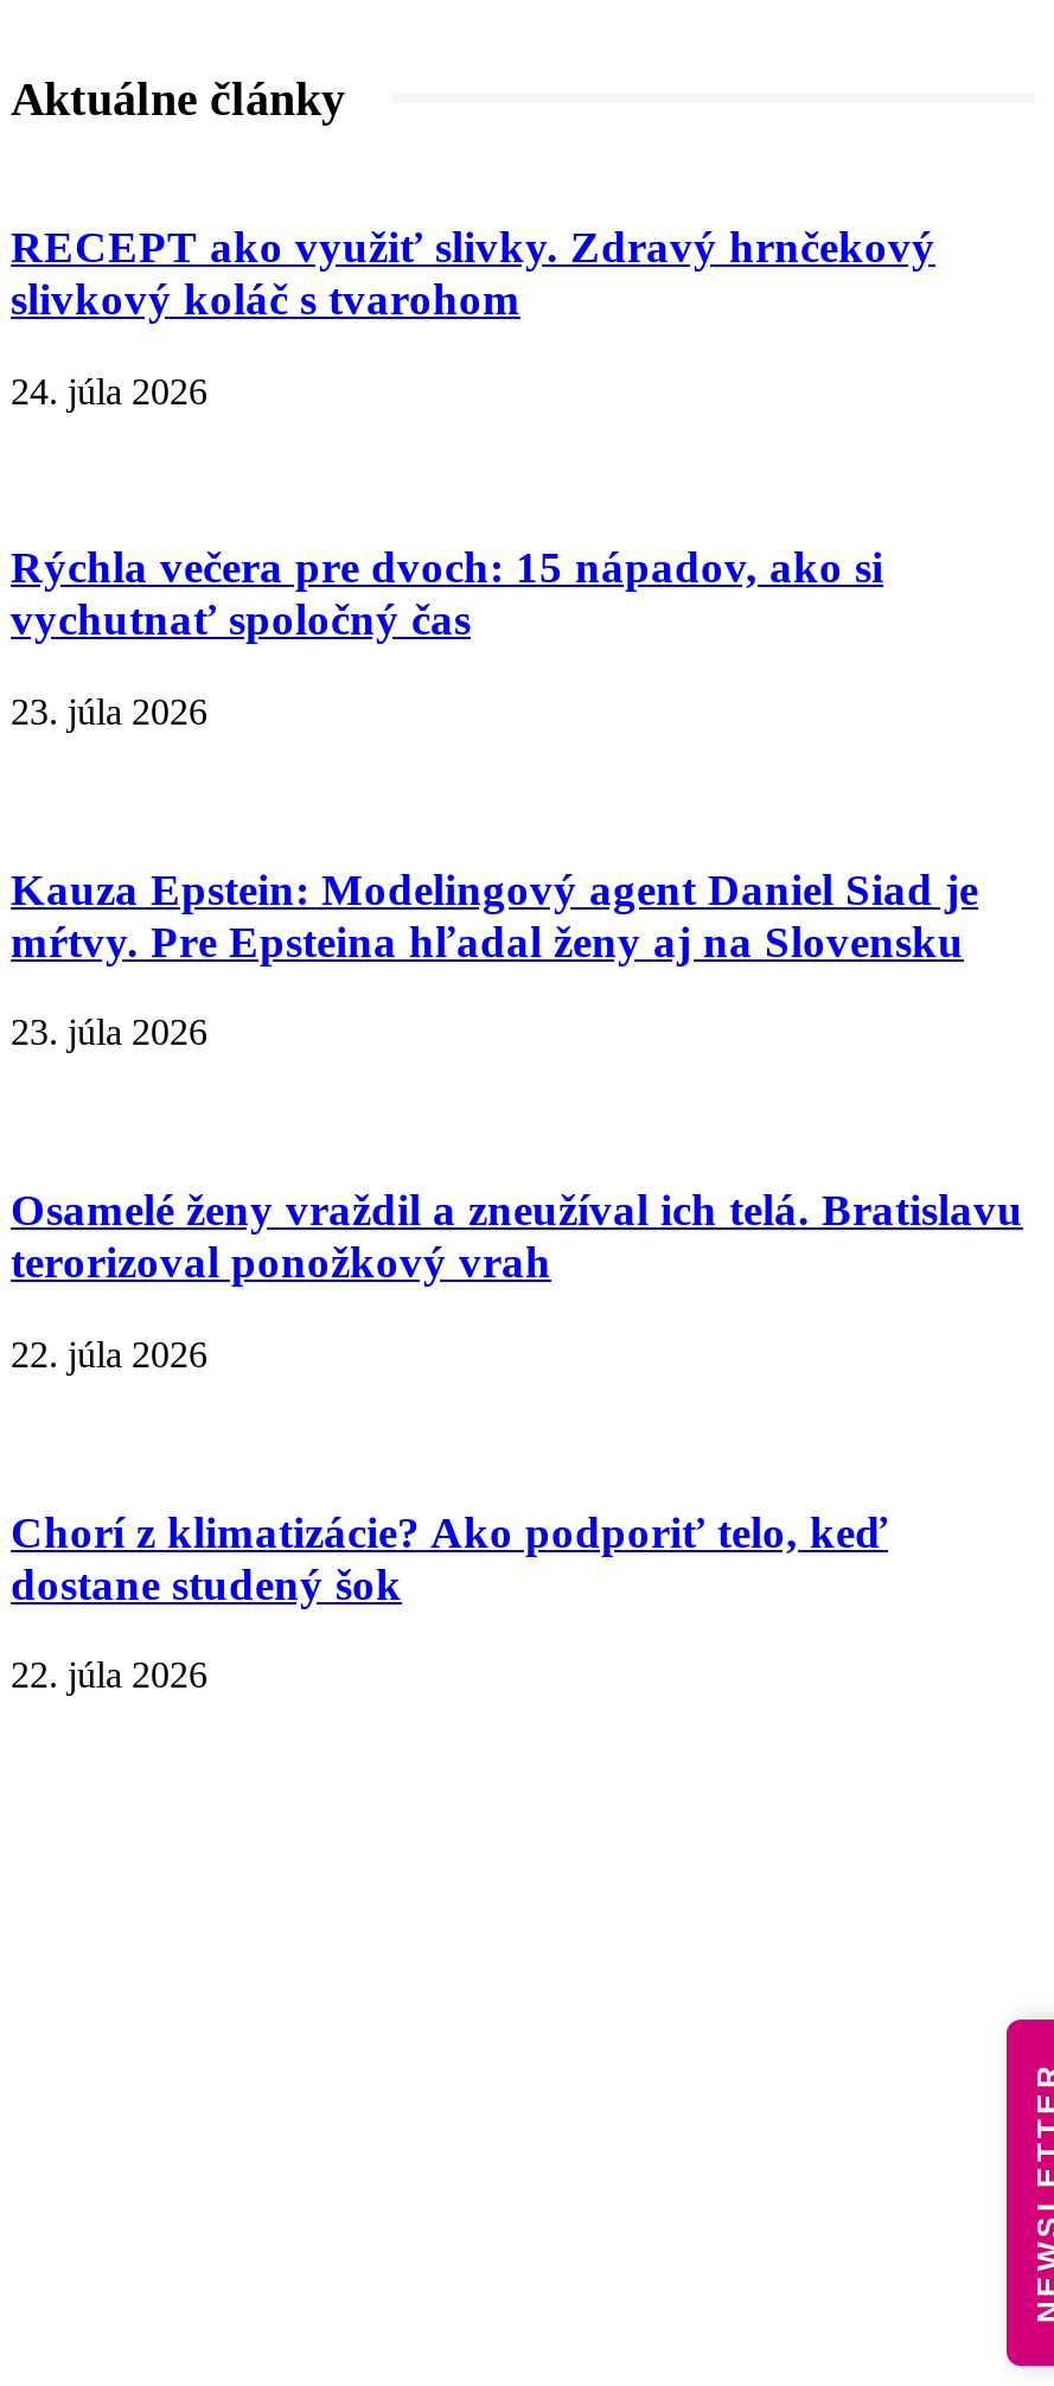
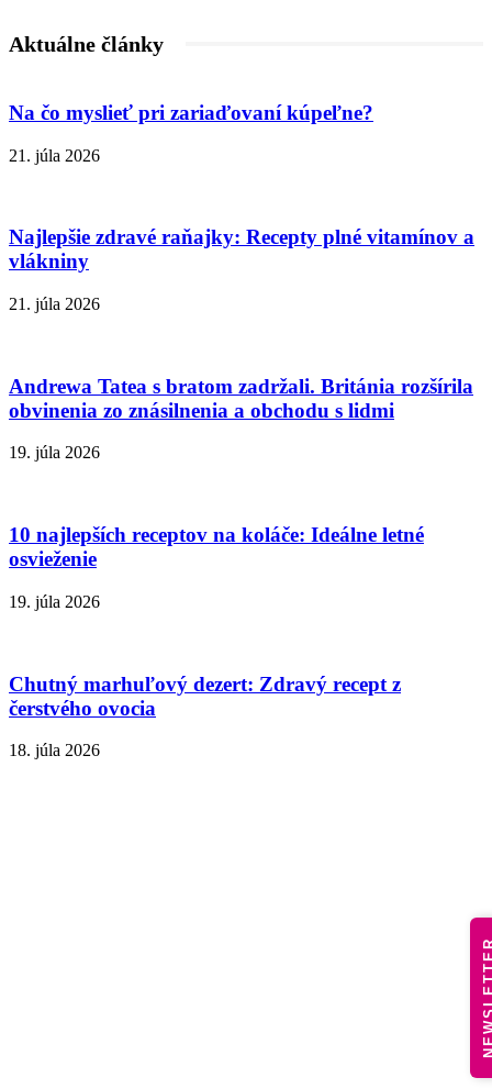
- RECEPT ako využiť slivky. Zdravý hrnčekový
- slivkový koláč s tvarohom
+ Na čo myslieť pri zariaďovaní kúpeľne?

- 24. júla 2026
+ 21. júla 2026

- Rýchla večera pre dvoch: 15 nápadov, ako si
- vychutnať spoločný čas
+ Najlepšie zdravé raňajky: Recepty plné vitamínov a
+ vlákniny

- 23. júla 2026
+ 21. júla 2026

- Kauza Epstein: Modelingový agent Daniel Siad je
- mŕtvy. Pre Epsteina hľadal ženy aj na Slovensku
+ Andrewa Tatea s bratom zadržali. Británia rozšírila
+ obvinenia zo znásilnenia a obchodu s lidmi

- 23. júla 2026
+ 19. júla 2026

- Osamelé ženy vraždil a zneužíval ich telá. Bratislavu
- terorizoval ponožkový vrah
+ 10 najlepších receptov na koláče: Ideálne letné
+ osvieženie

- 22. júla 2026
+ 19. júla 2026

- Chorí z klimatizácie? Ako podporiť telo, keď
- dostane studený šok
+ Chutný marhuľový dezert: Zdravý recept z
+ čerstvého ovocia

- 22. júla 2026
+ 18. júla 2026
